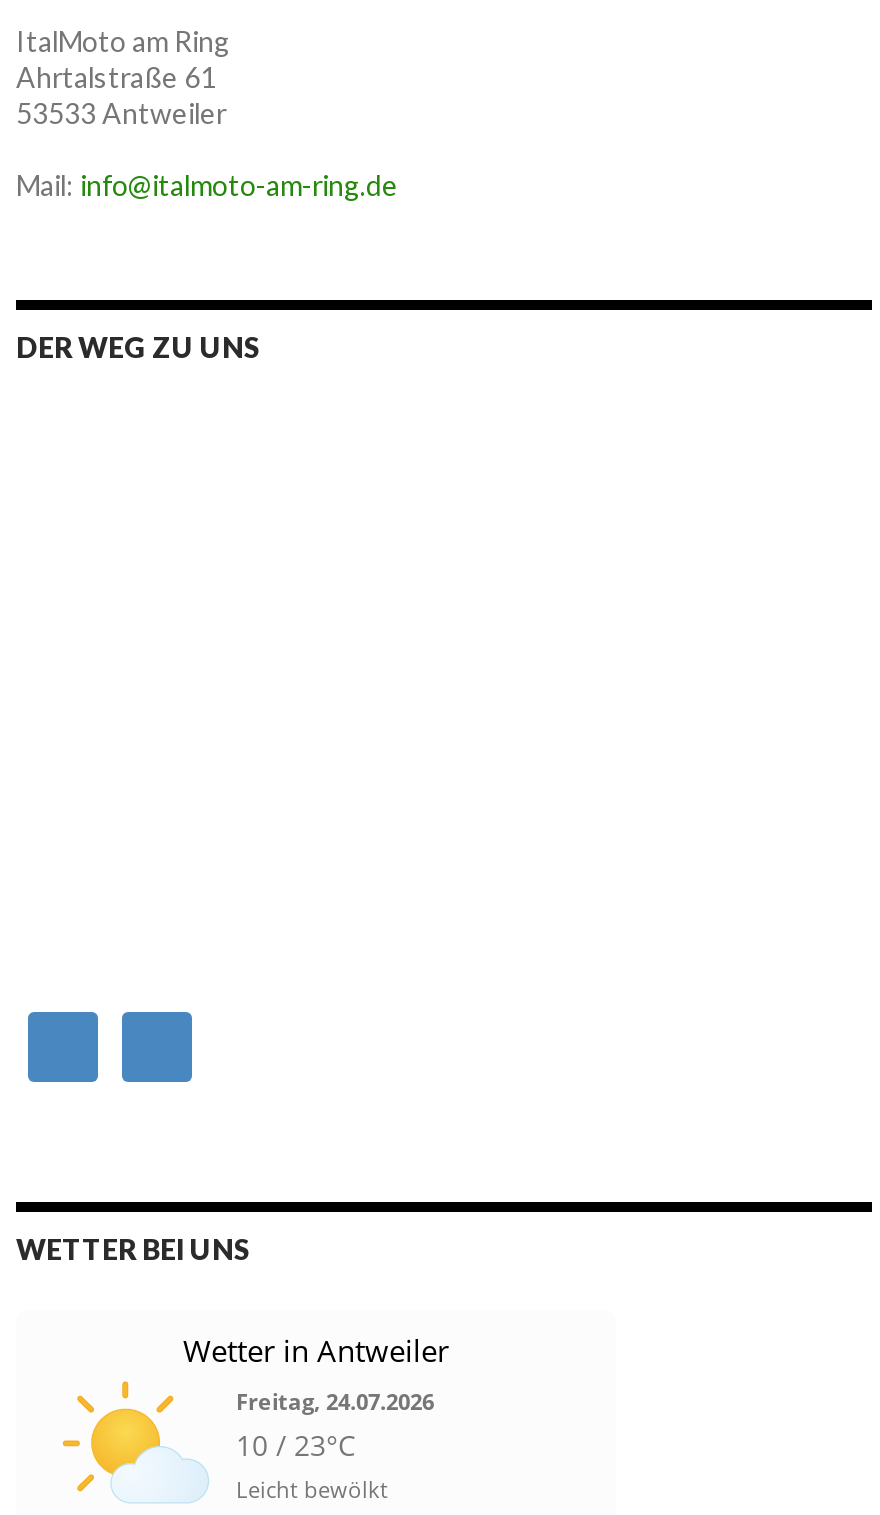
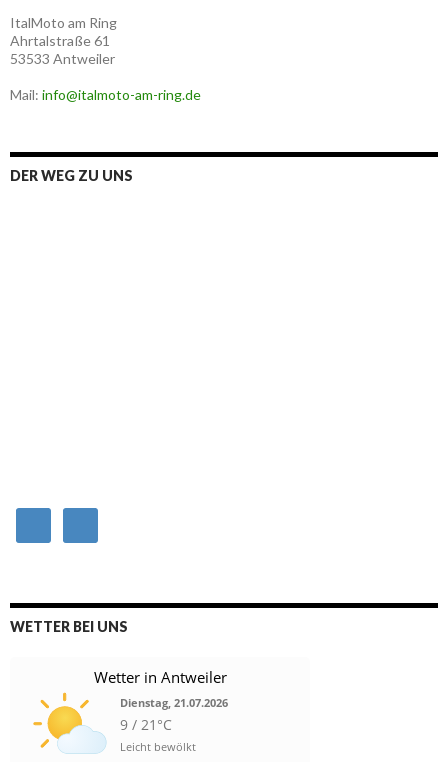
- Freitag, 24.07.2026
- 10 / 23°C
+ Dienstag, 21.07.2026
+ 9 / 21°C
